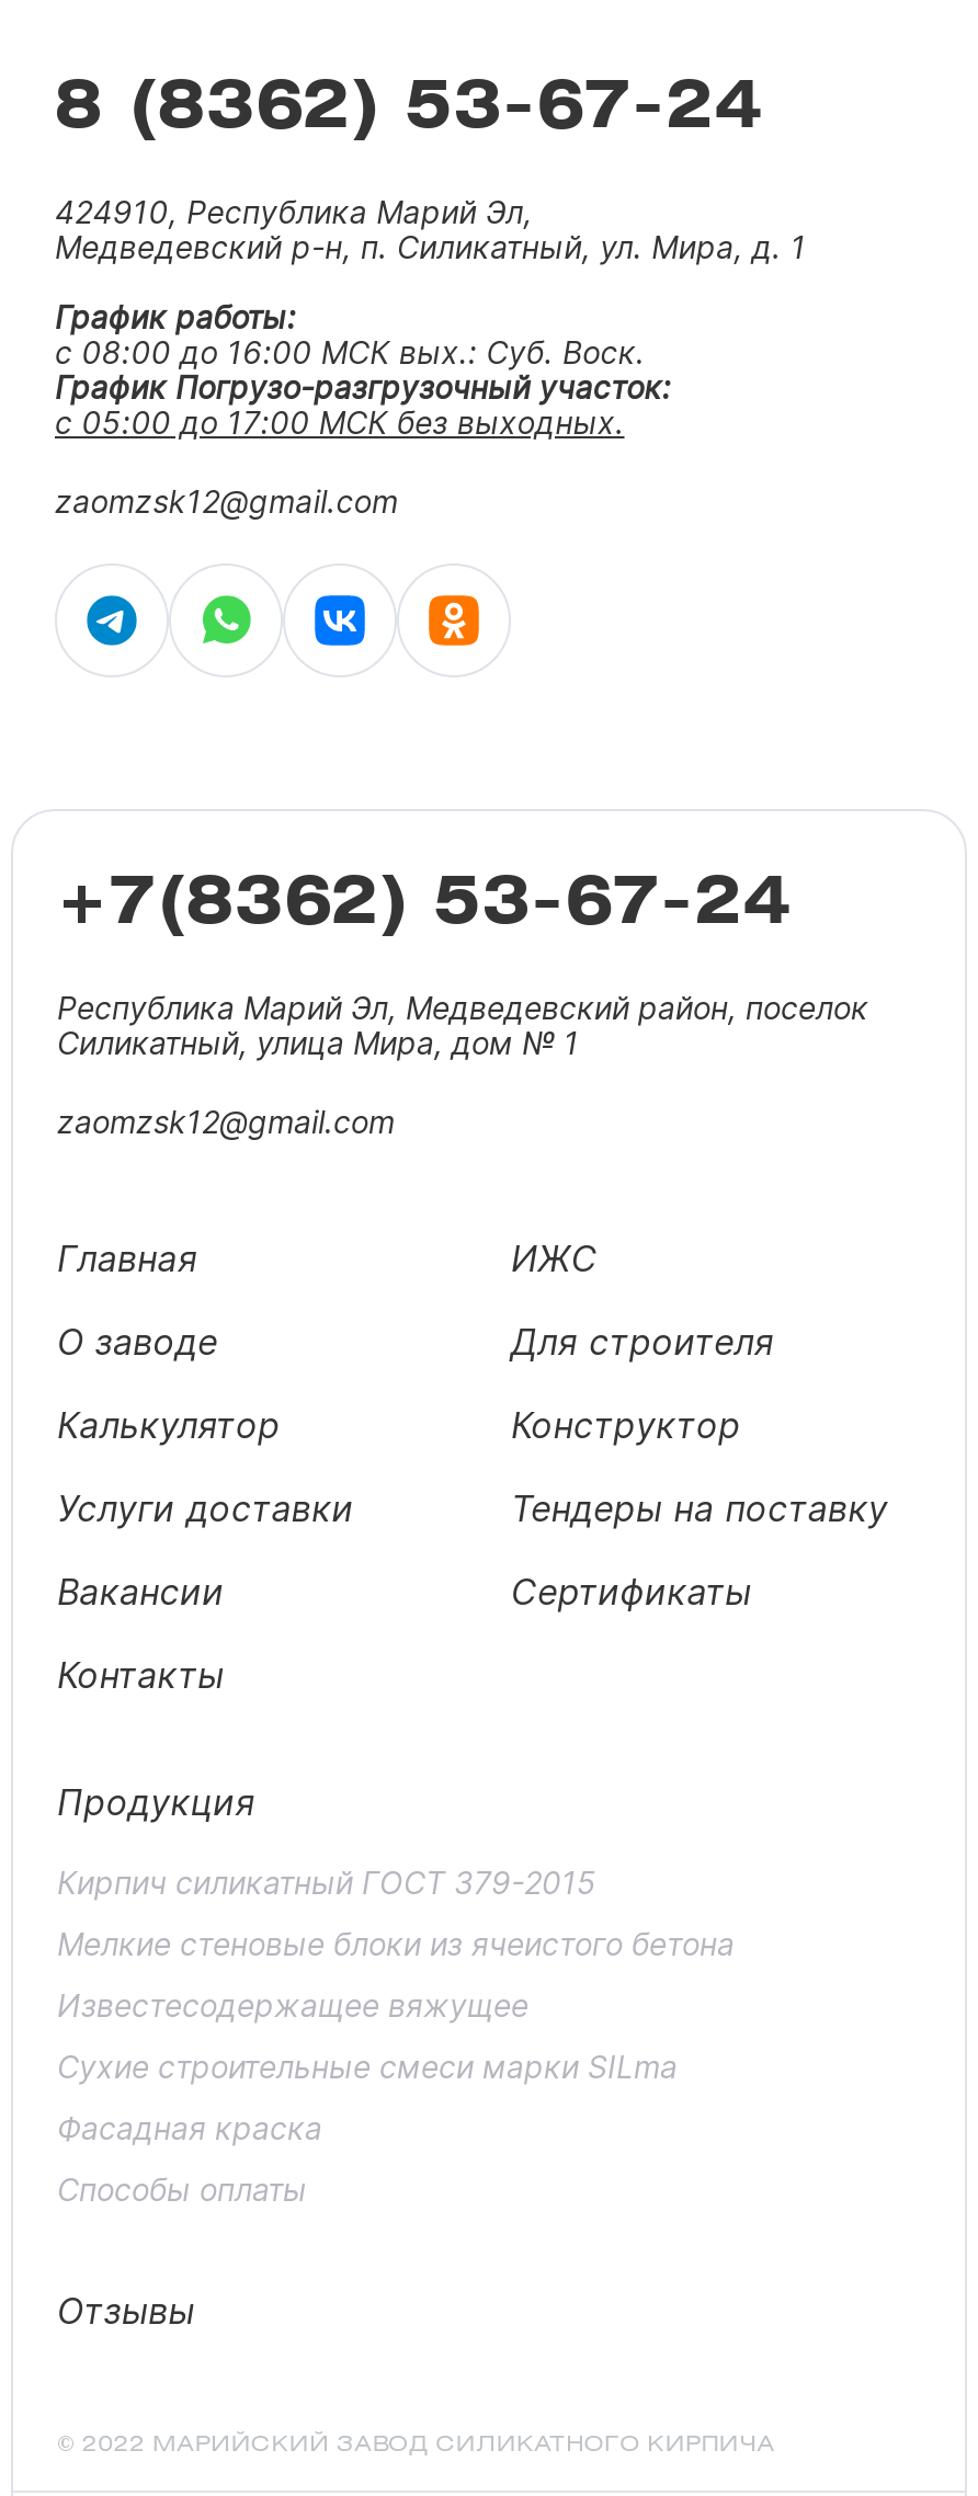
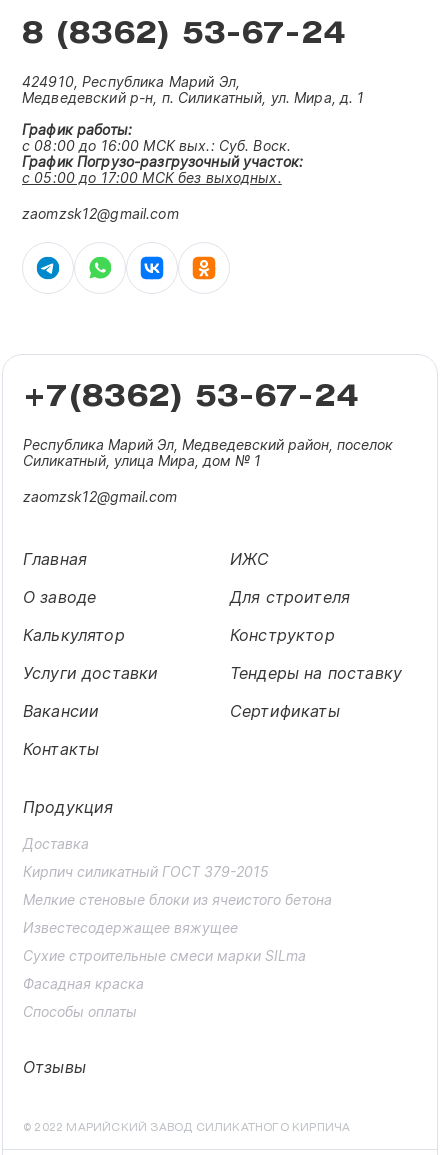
+ Доставка
